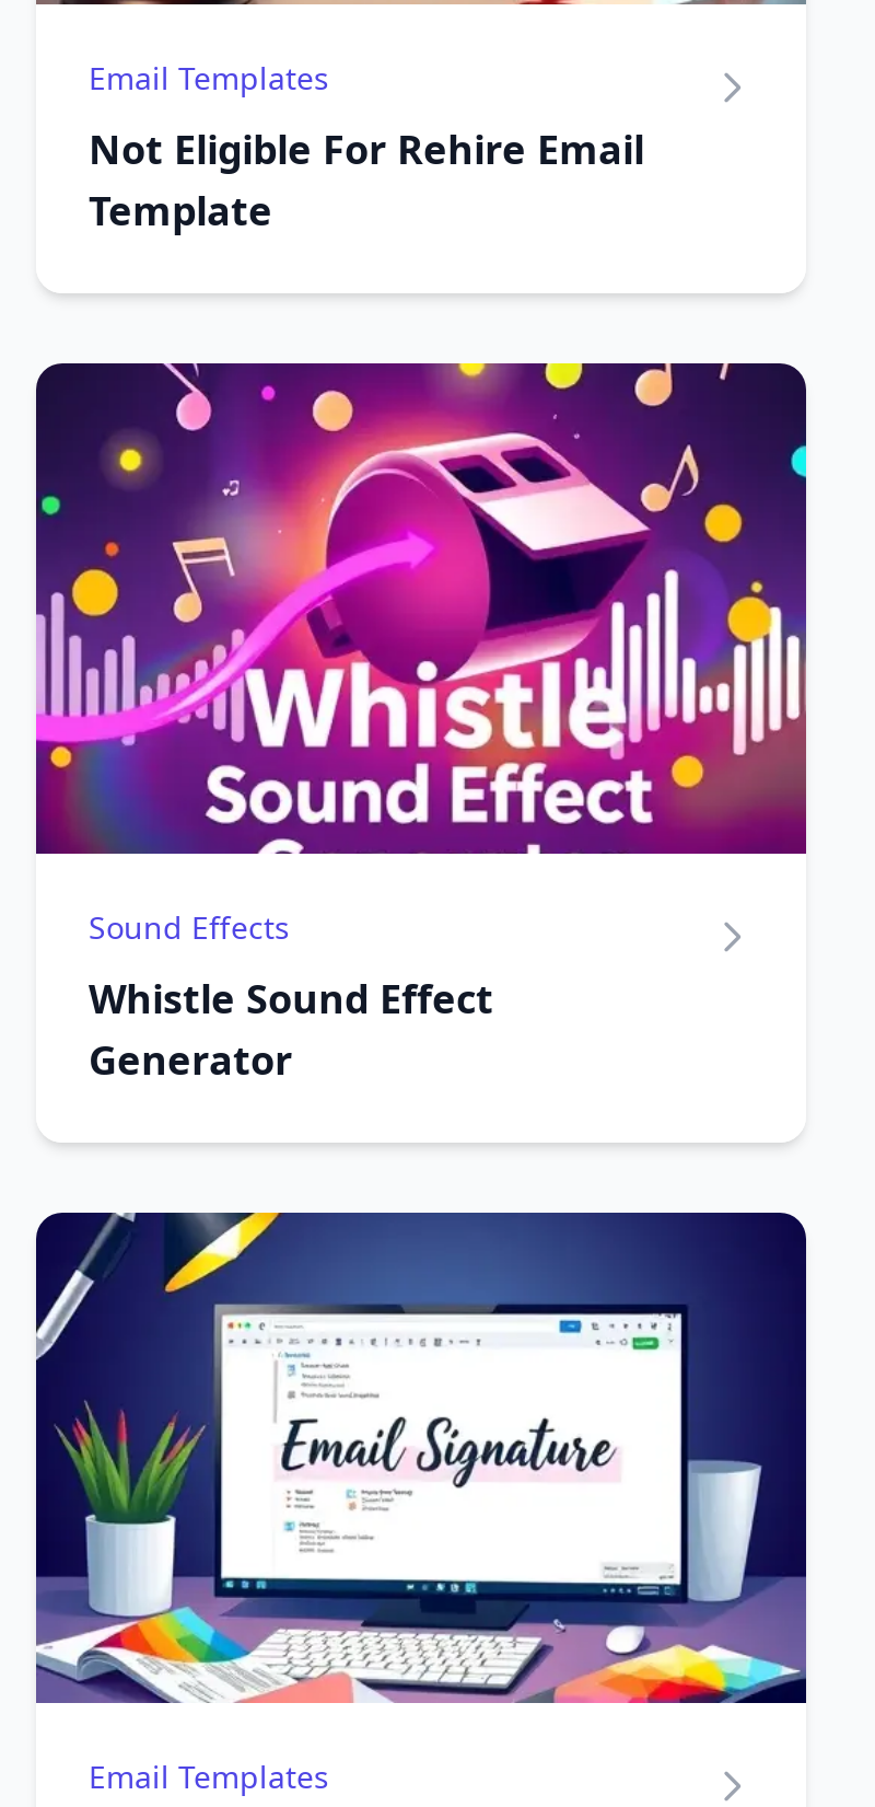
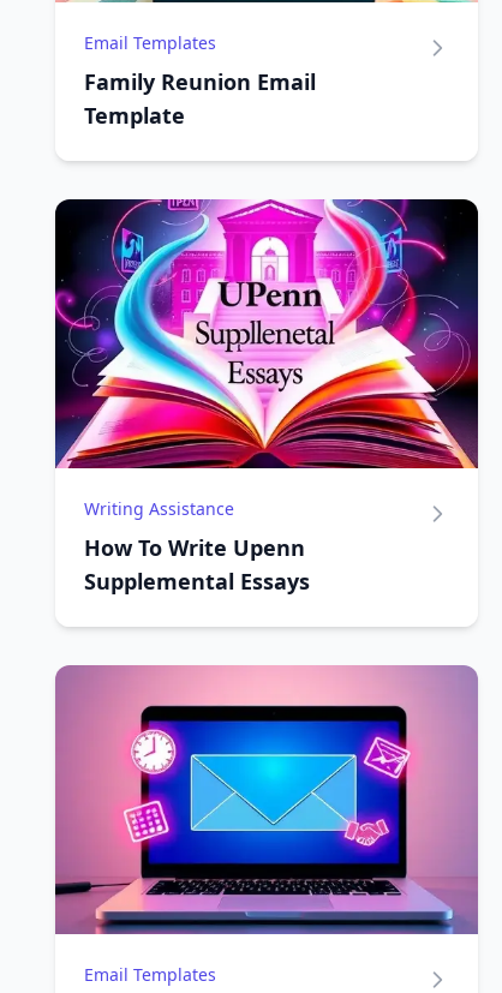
- Not Eligible For Rehire Email
+ Family Reunion Email

- [image]
- Sound Effects
+ [image]
+ Writing Assistance

- Whistle Sound Effect
- Generator
+ How To Write Upenn
+ Supplemental Essays

- [image]
+ [image]
